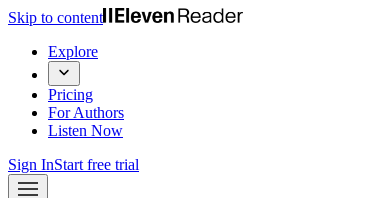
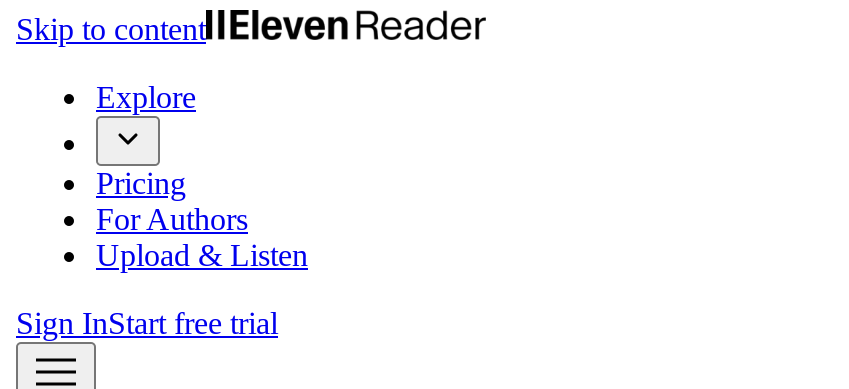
- Listen Now
+ Upload & Listen
